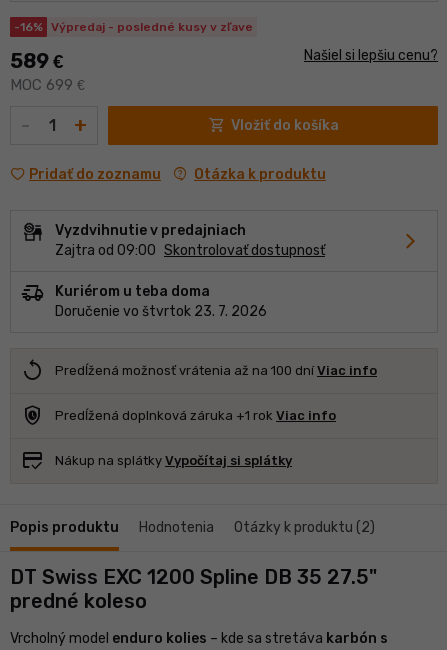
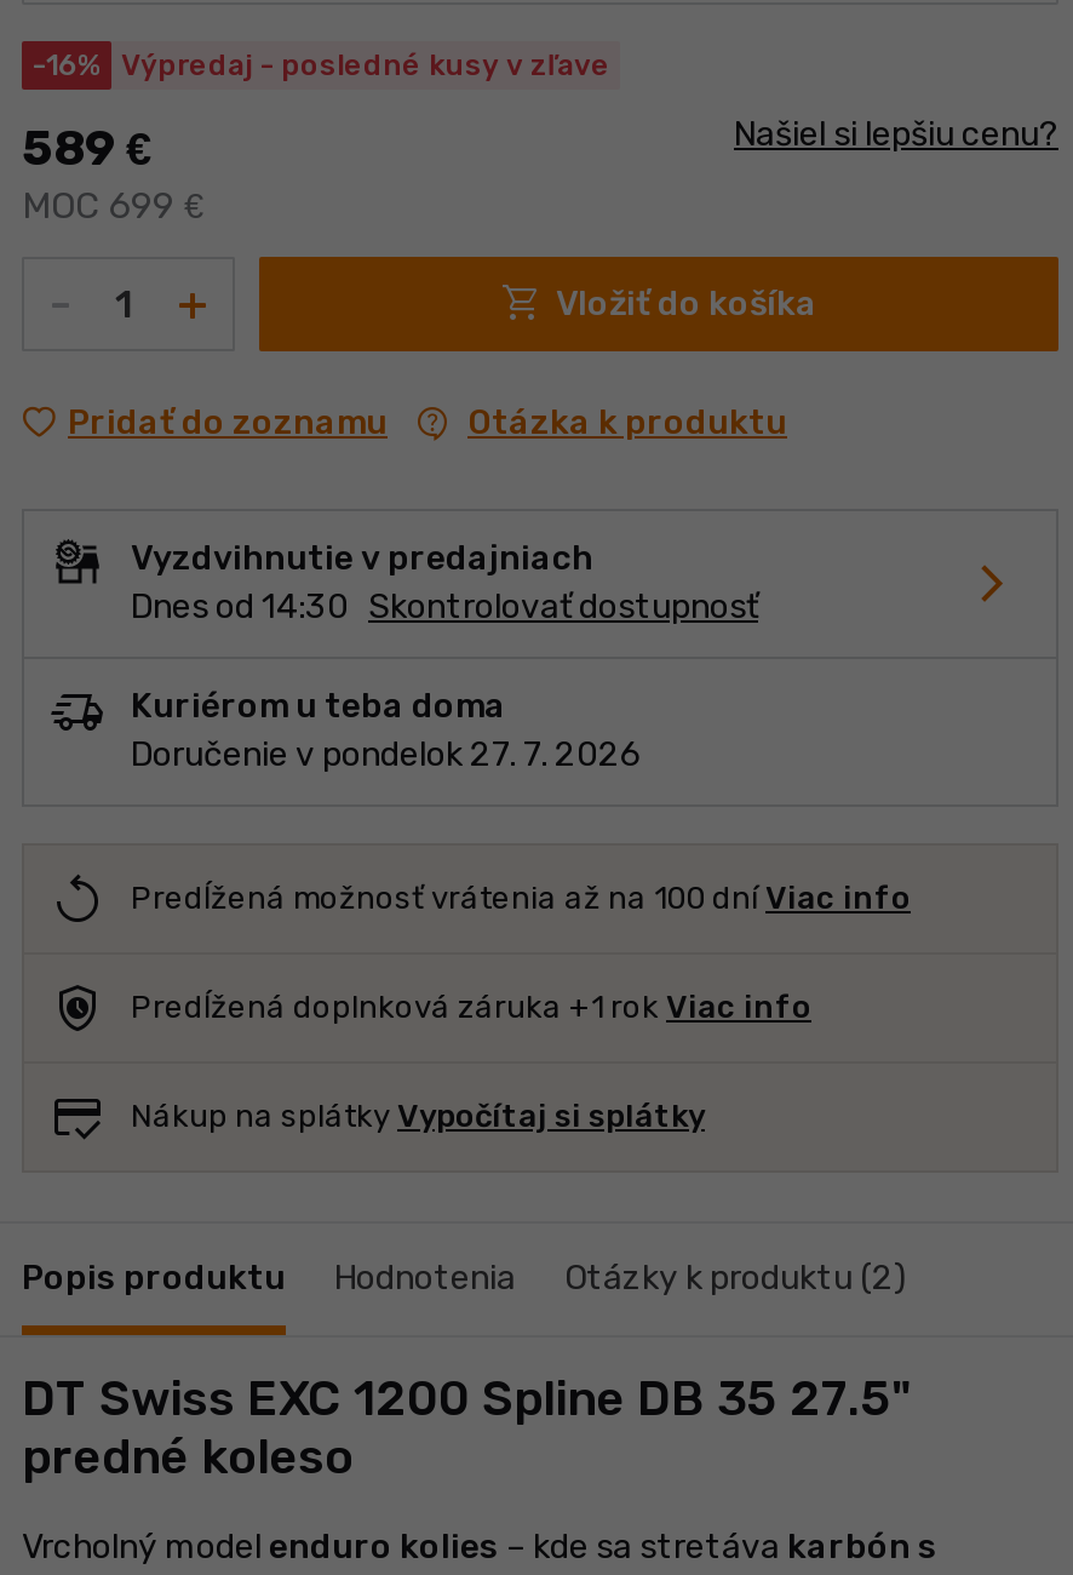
- Zajtra od 09:00 Skontrolovať dostupnosť
+ Dnes od 14:30 Skontrolovať dostupnosť

- Doručenie vo štvrtok 23. 7. 2026
+ Doručenie v pondelok 27. 7. 2026
